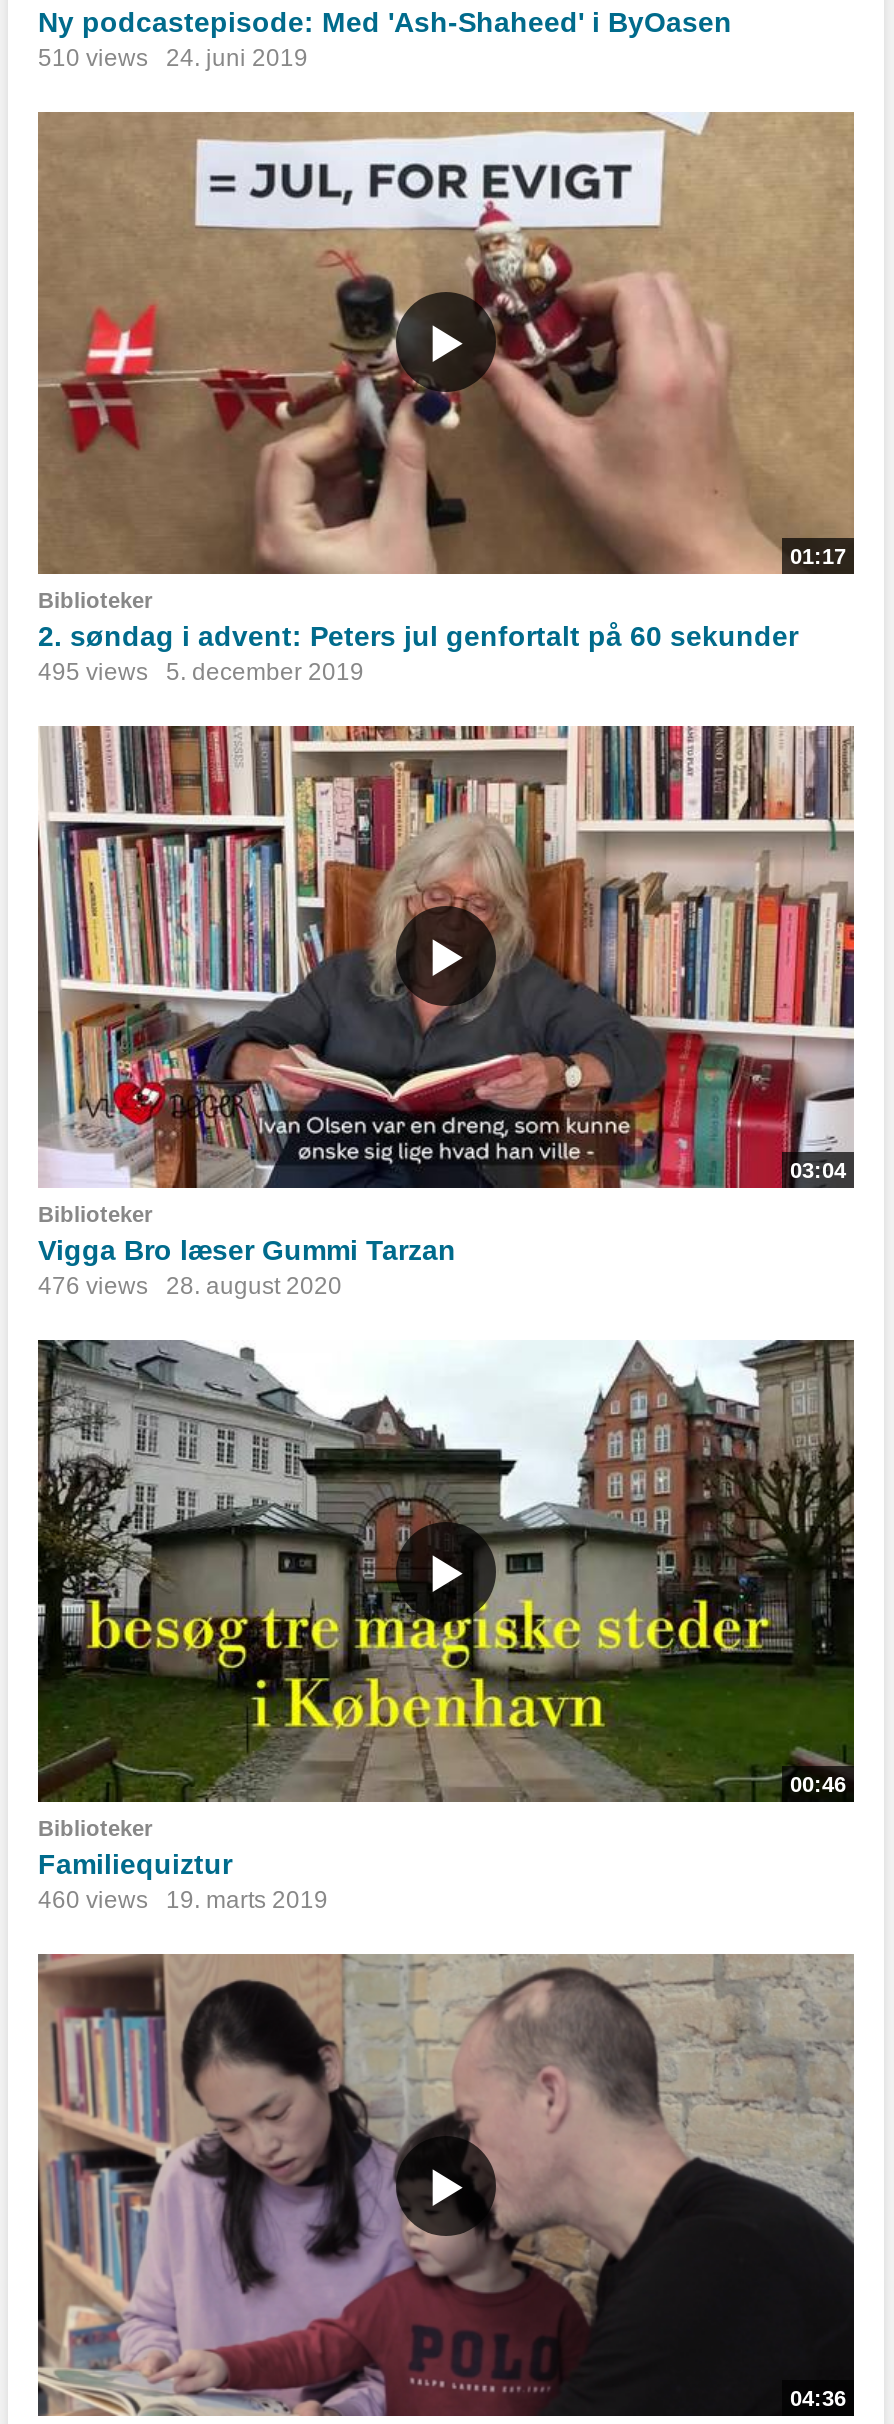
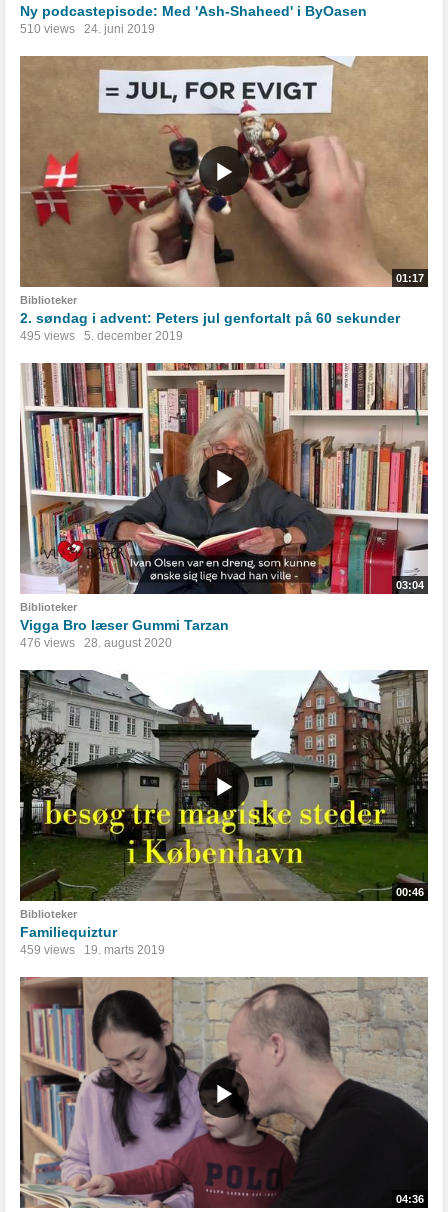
- 460 views 19. marts 2019
+ 459 views 19. marts 2019
